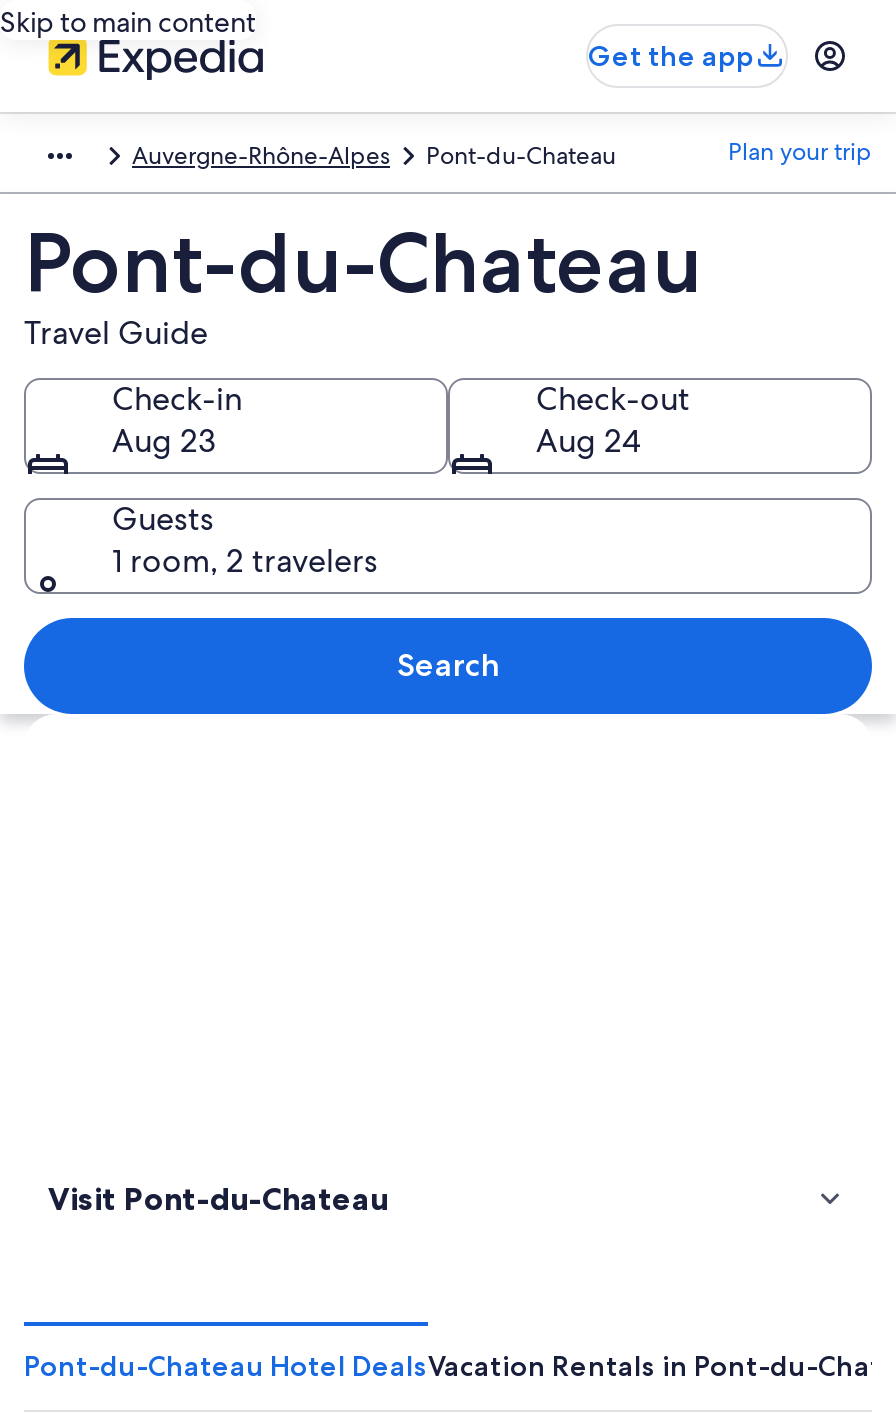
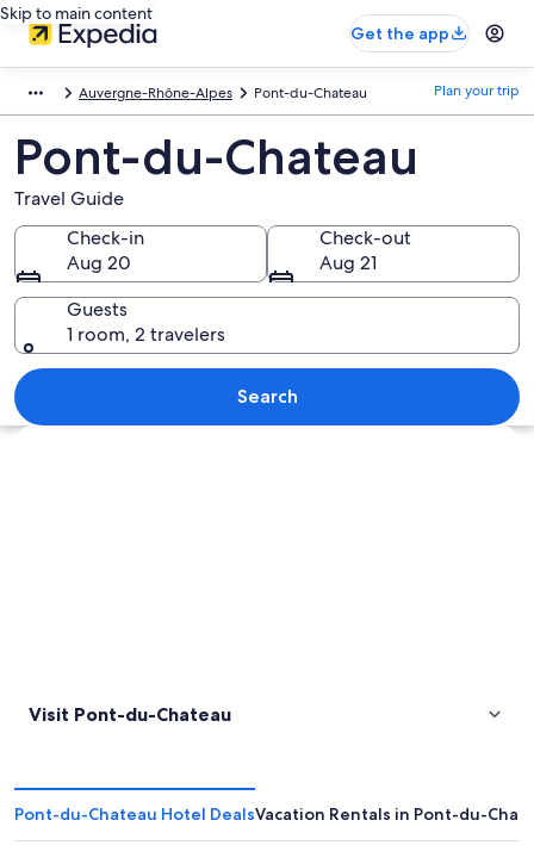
- Aug 23
+ Aug 20

- Aug 24
+ Aug 21
